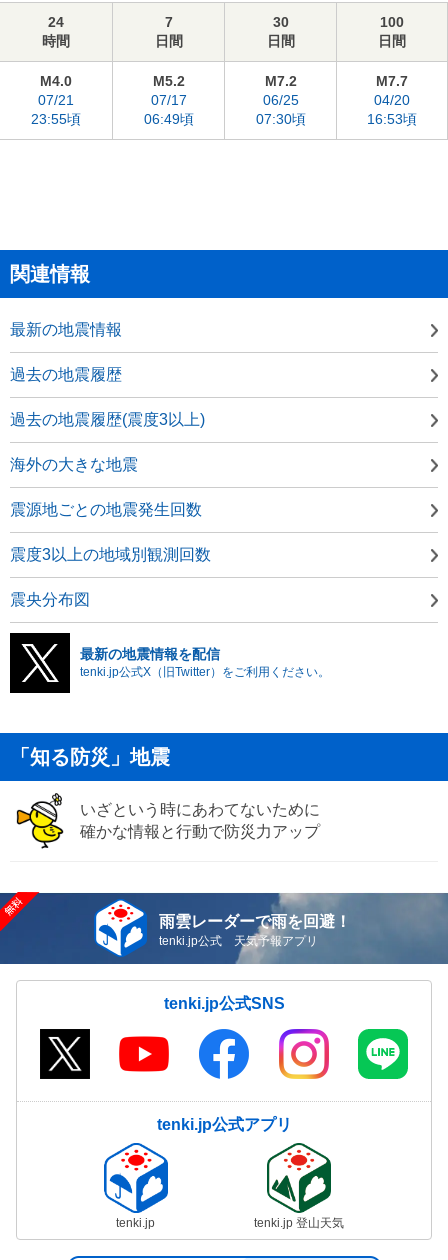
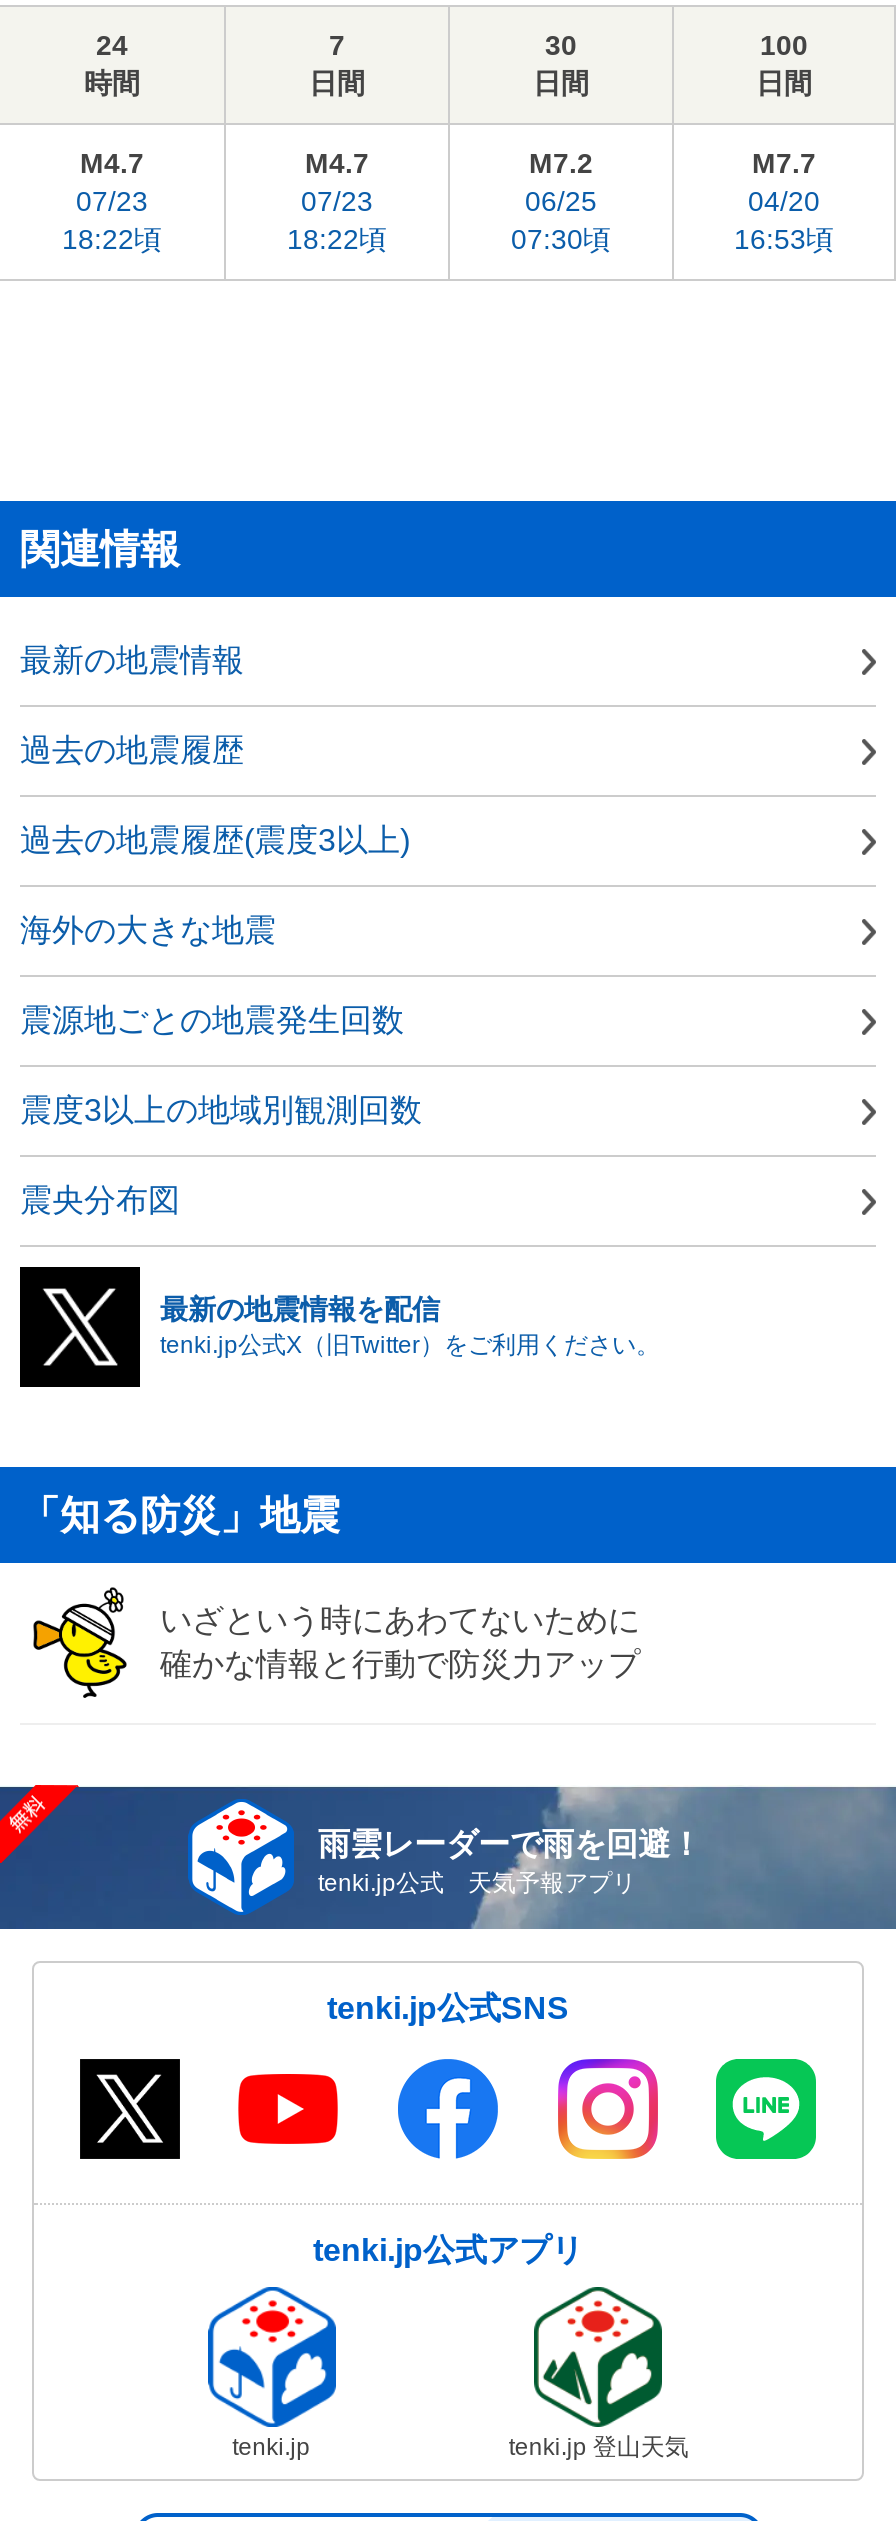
- M4.0
- 07/21
- 23:55頃
+ M4.7
+ 07/23
+ 18:22頃

- M5.2
- 07/17
- 06:49頃
+ M4.7
+ 07/23
+ 18:22頃
